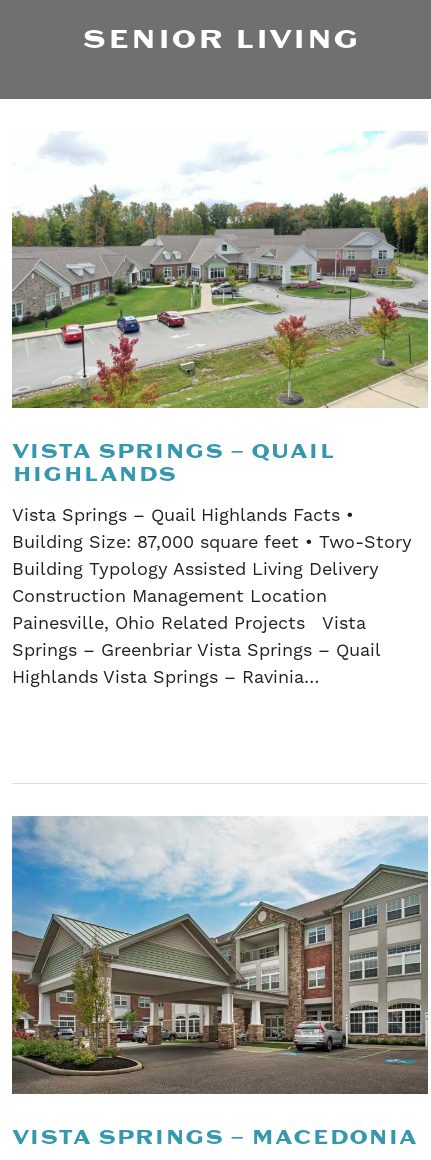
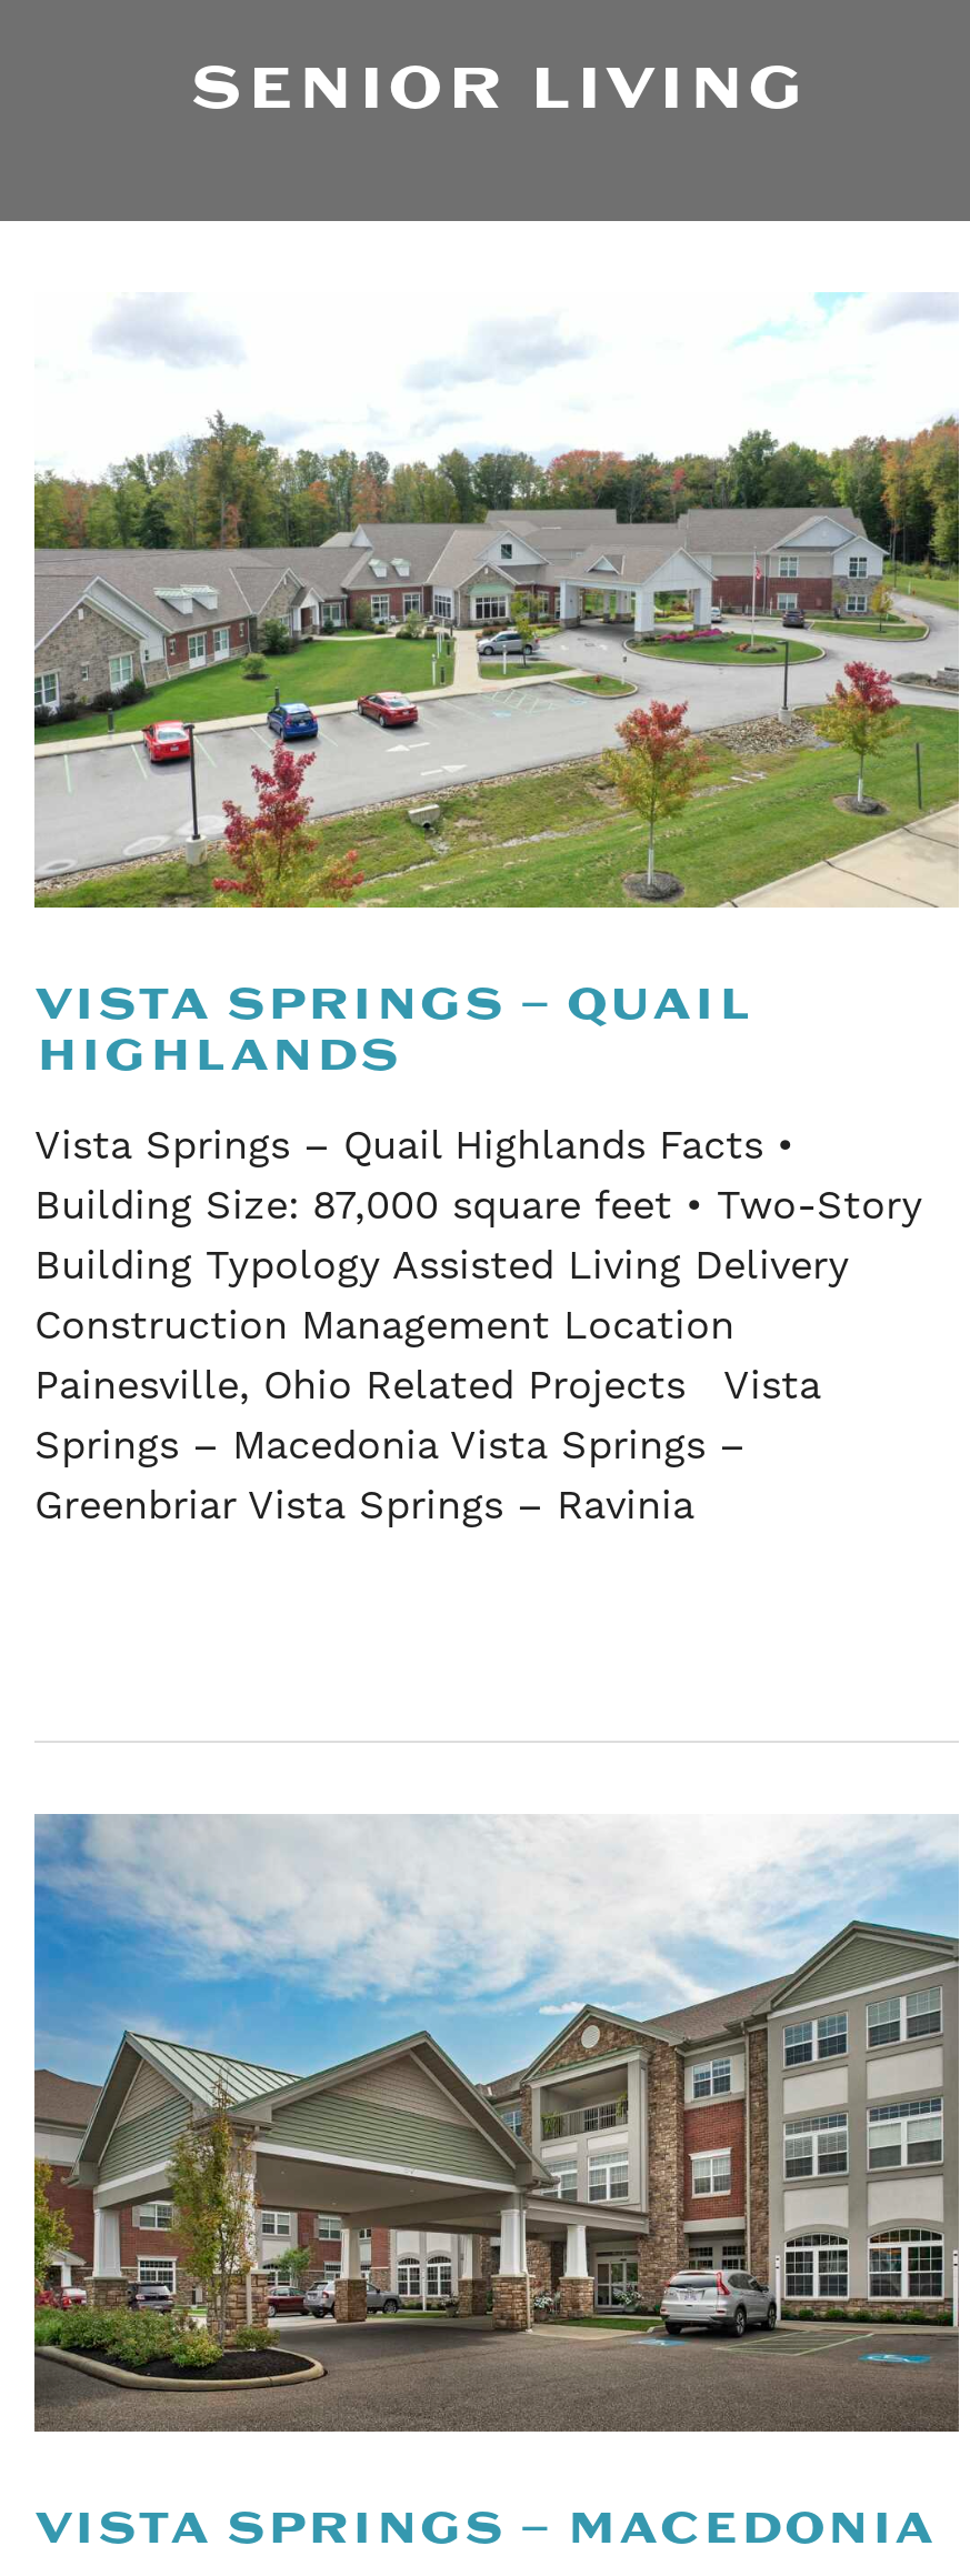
- Springs – Greenbriar Vista Springs – Quail
- Highlands Vista Springs – Ravinia…
+ Springs – Macedonia Vista Springs –
+ Greenbriar Vista Springs – Ravinia
